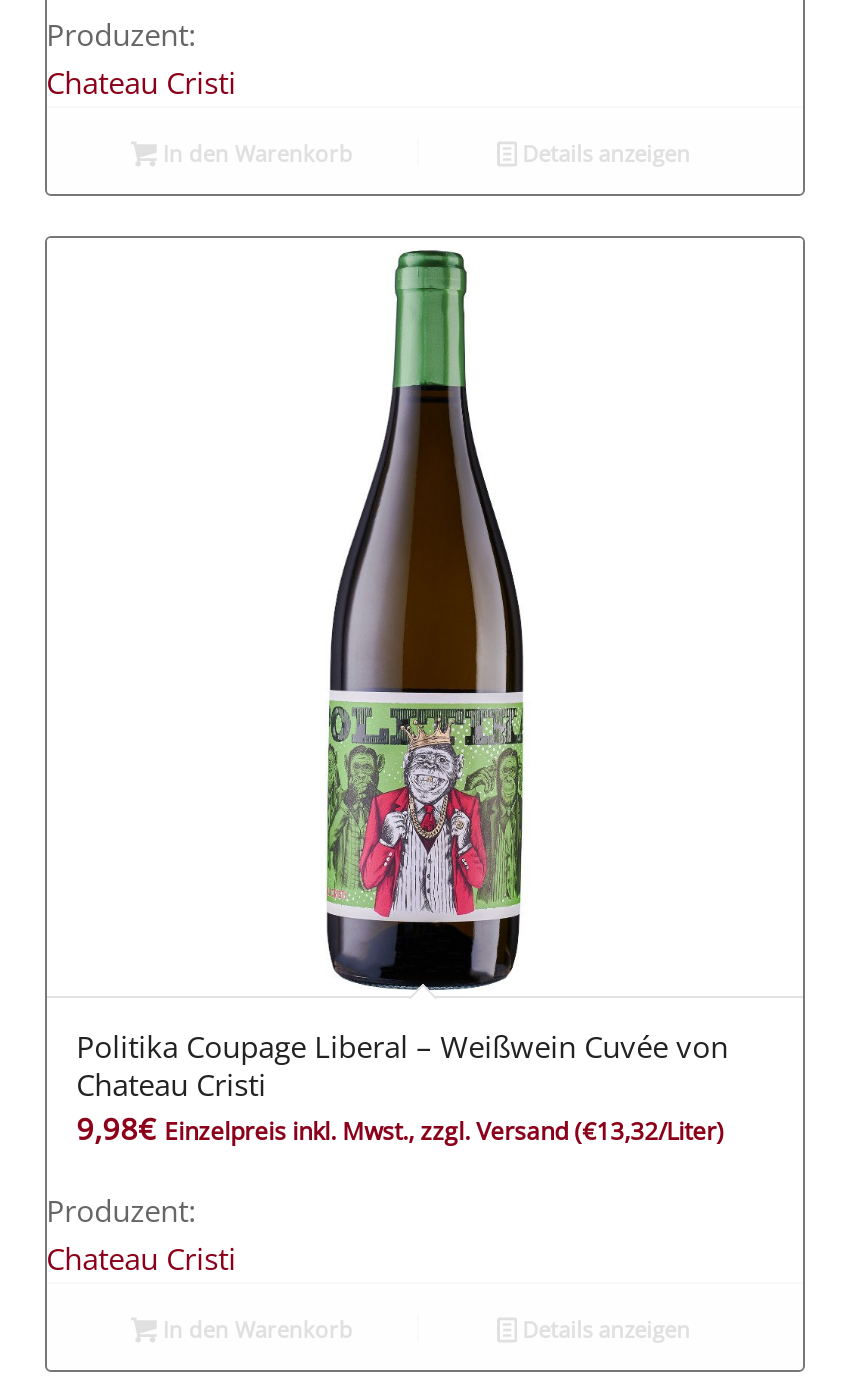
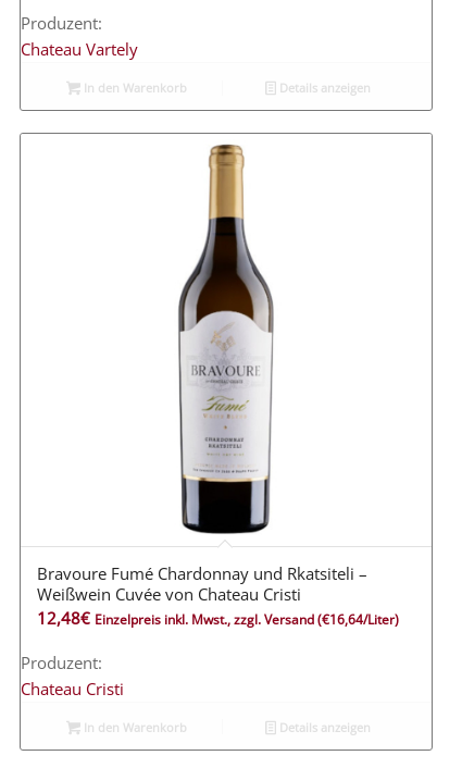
- Chateau Cristi
+ Chateau Vartely

- [image]
- Politika Coupage Liberal – Weißwein Cuvée von
- Chateau Cristi
- 9,98€ Einzelpreis inkl. Mwst., zzgl. Versand (€13,32/Liter)
+ [image]
+ Bravoure Fumé Chardonnay und Rkatsiteli –
+ Weißwein Cuvée von Chateau Cristi
+ 12,48€ Einzelpreis inkl. Mwst., zzgl. Versand (€16,64/Liter)
